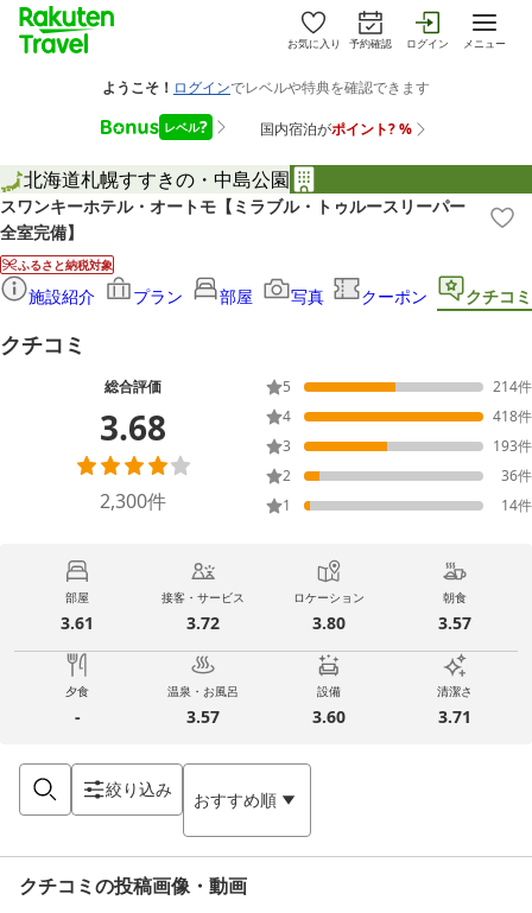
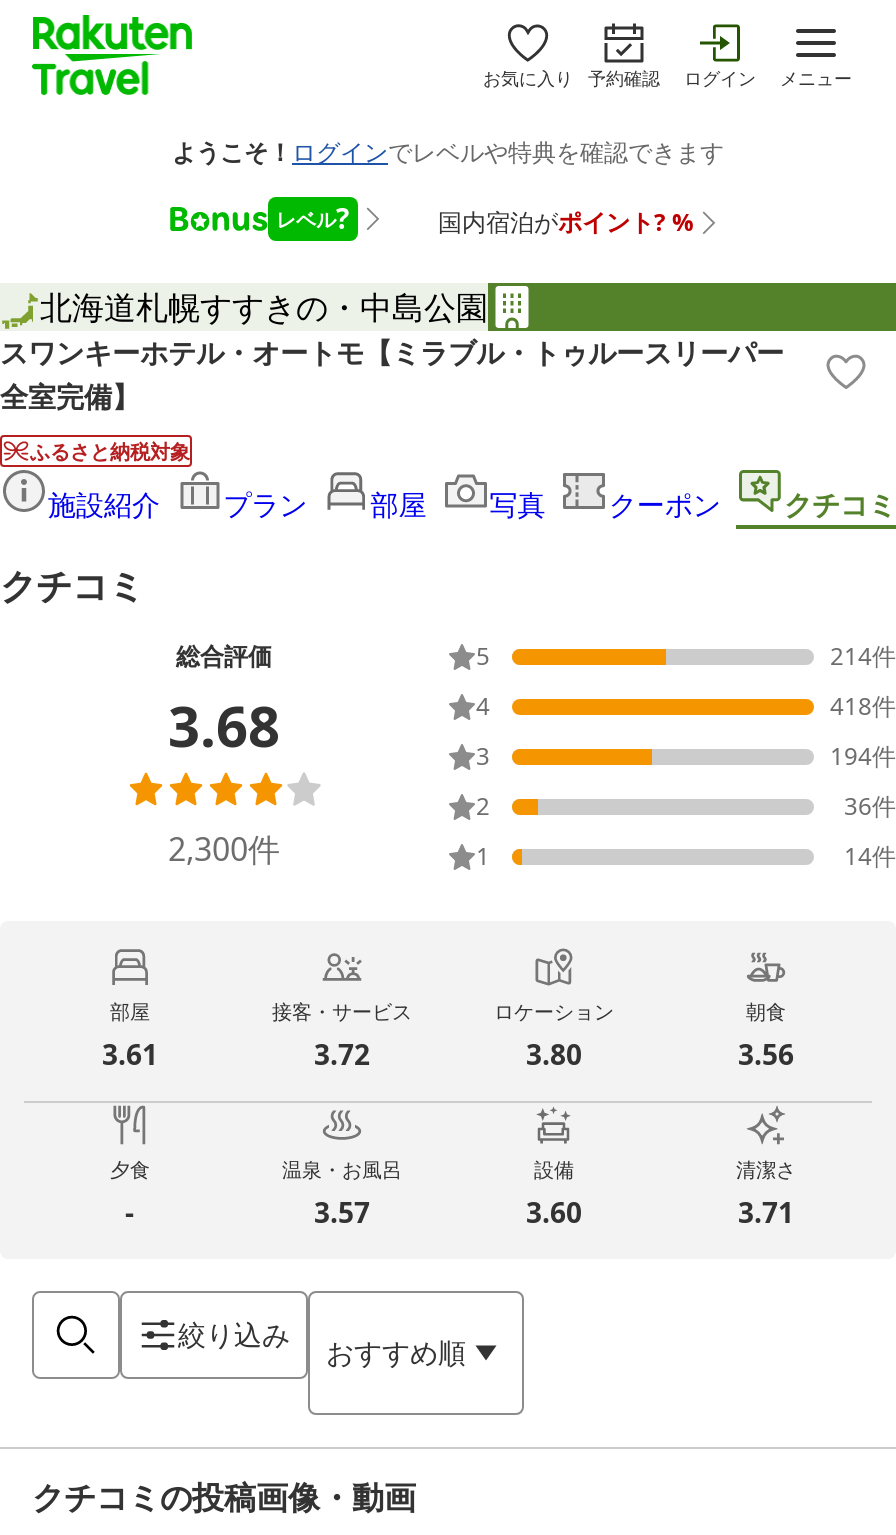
- 193件
+ 194件

- 3.57
+ 3.56
